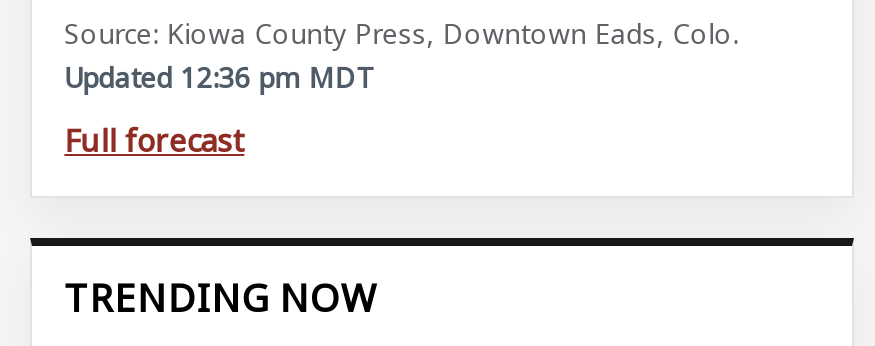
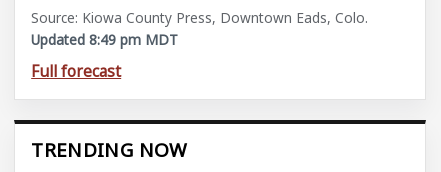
- Updated 12:36 pm MDT
+ Updated 8:49 pm MDT
